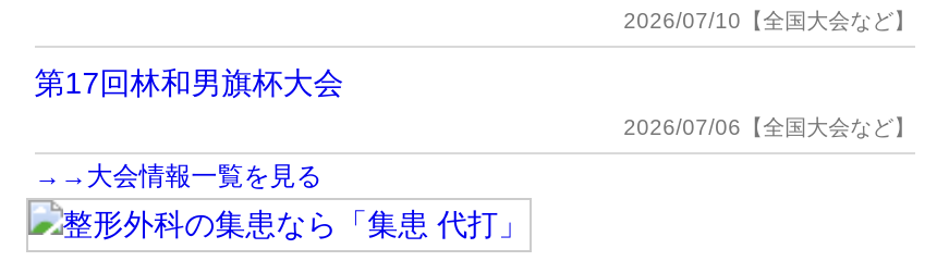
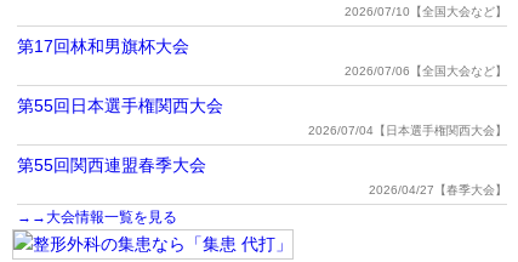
+ 第55回日本選手権関西大会
+ 2026/07/04【日本選手権関西大会】
+ 第55回関西連盟春季大会
+ 2026/04/27【春季大会】
